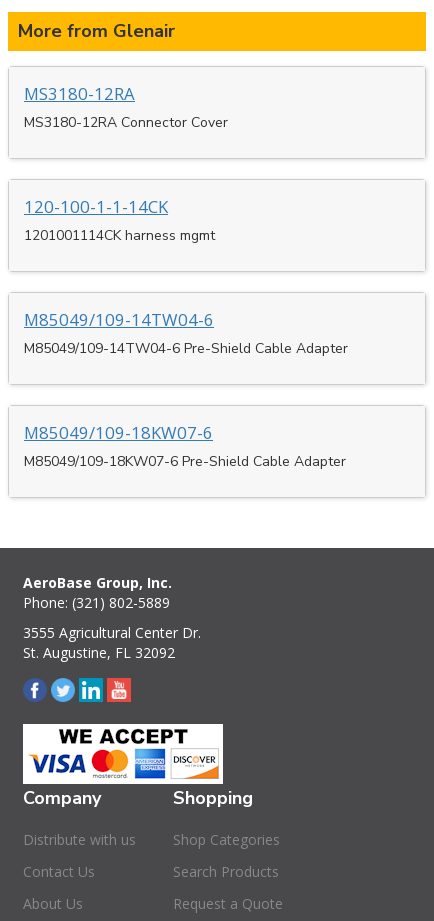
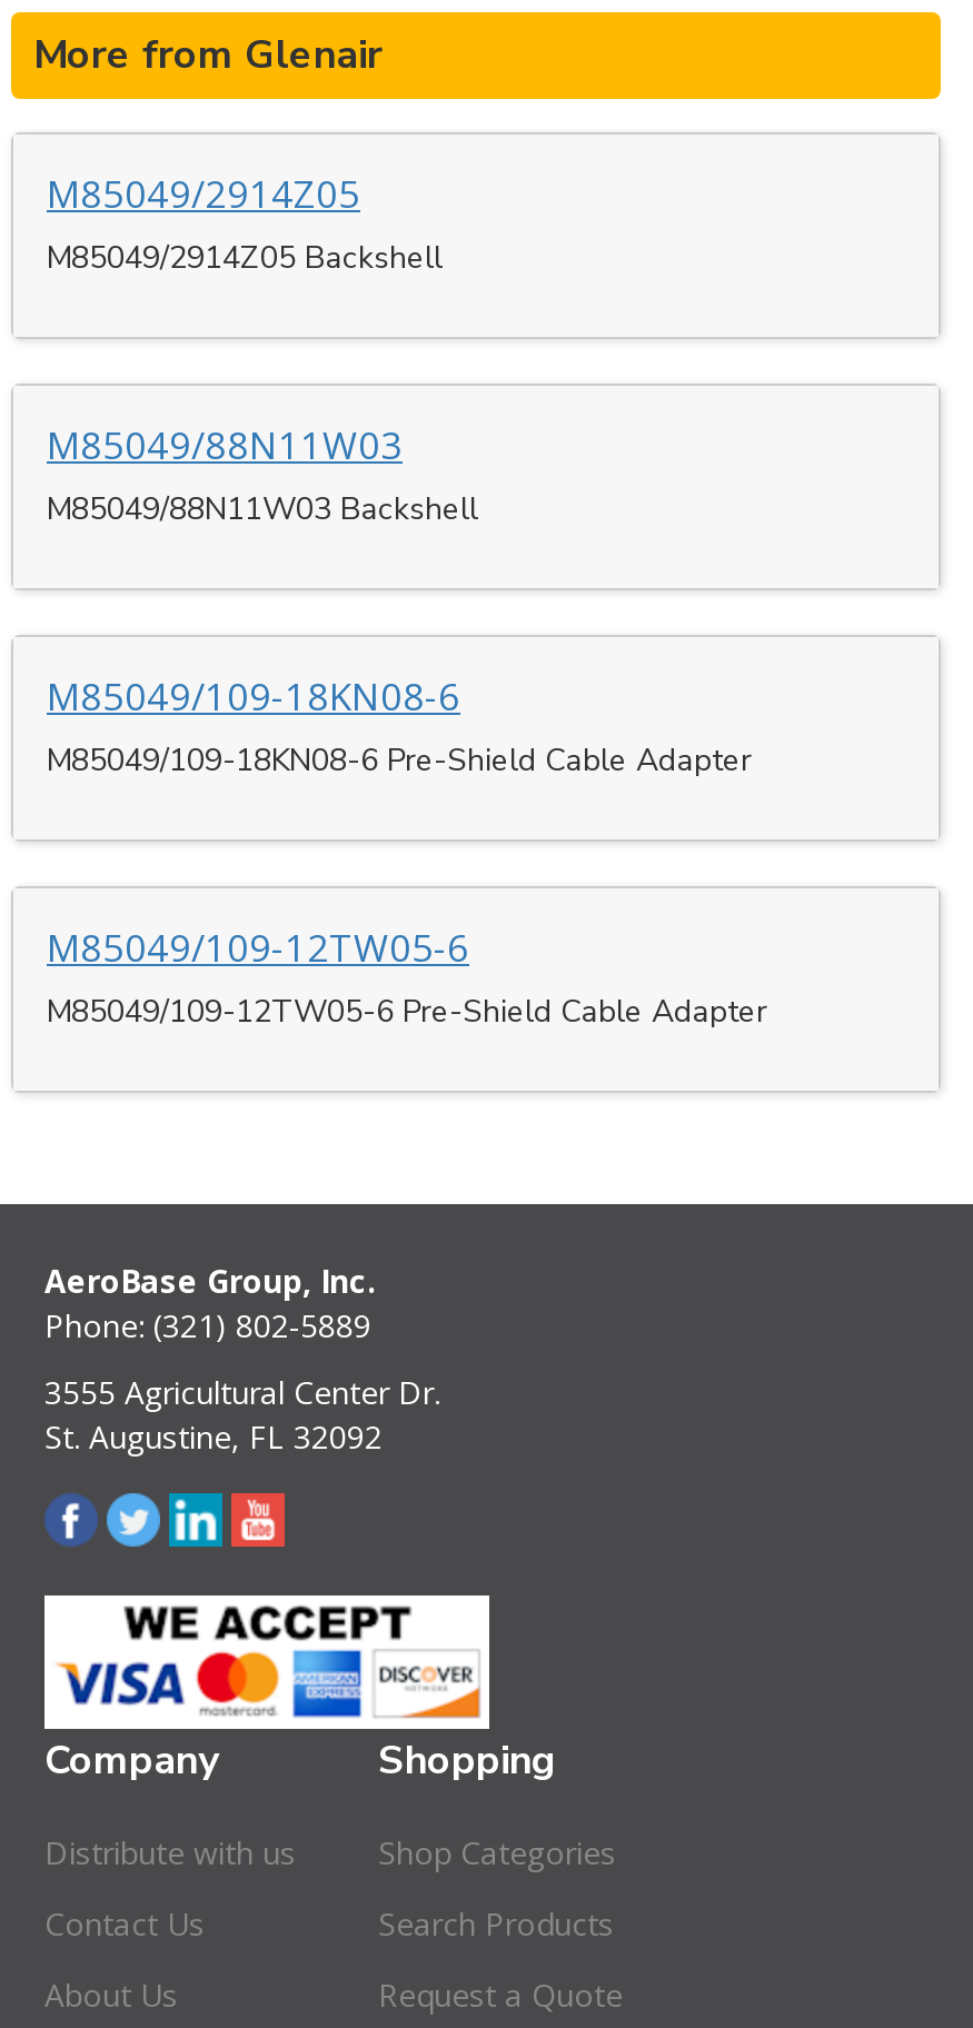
- MS3180-12RA
- MS3180-12RA Connector Cover
+ M85049/2914Z05
+ M85049/2914Z05 Backshell

- 120-100-1-1-14CK
- 1201001114CK harness mgmt
+ M85049/88N11W03
+ M85049/88N11W03 Backshell

- M85049/109-14TW04-6
- M85049/109-14TW04-6 Pre-Shield Cable Adapter
+ M85049/109-18KN08-6
+ M85049/109-18KN08-6 Pre-Shield Cable Adapter

- M85049/109-18KW07-6
- M85049/109-18KW07-6 Pre-Shield Cable Adapter
+ M85049/109-12TW05-6
+ M85049/109-12TW05-6 Pre-Shield Cable Adapter
